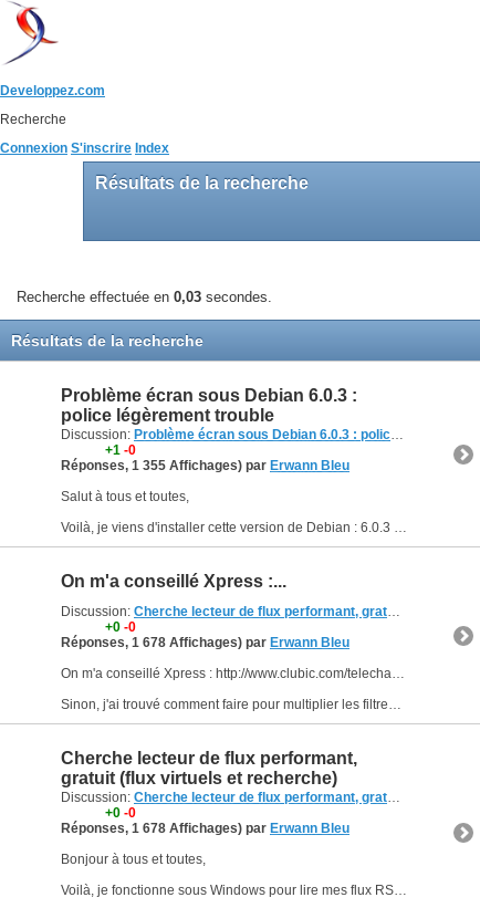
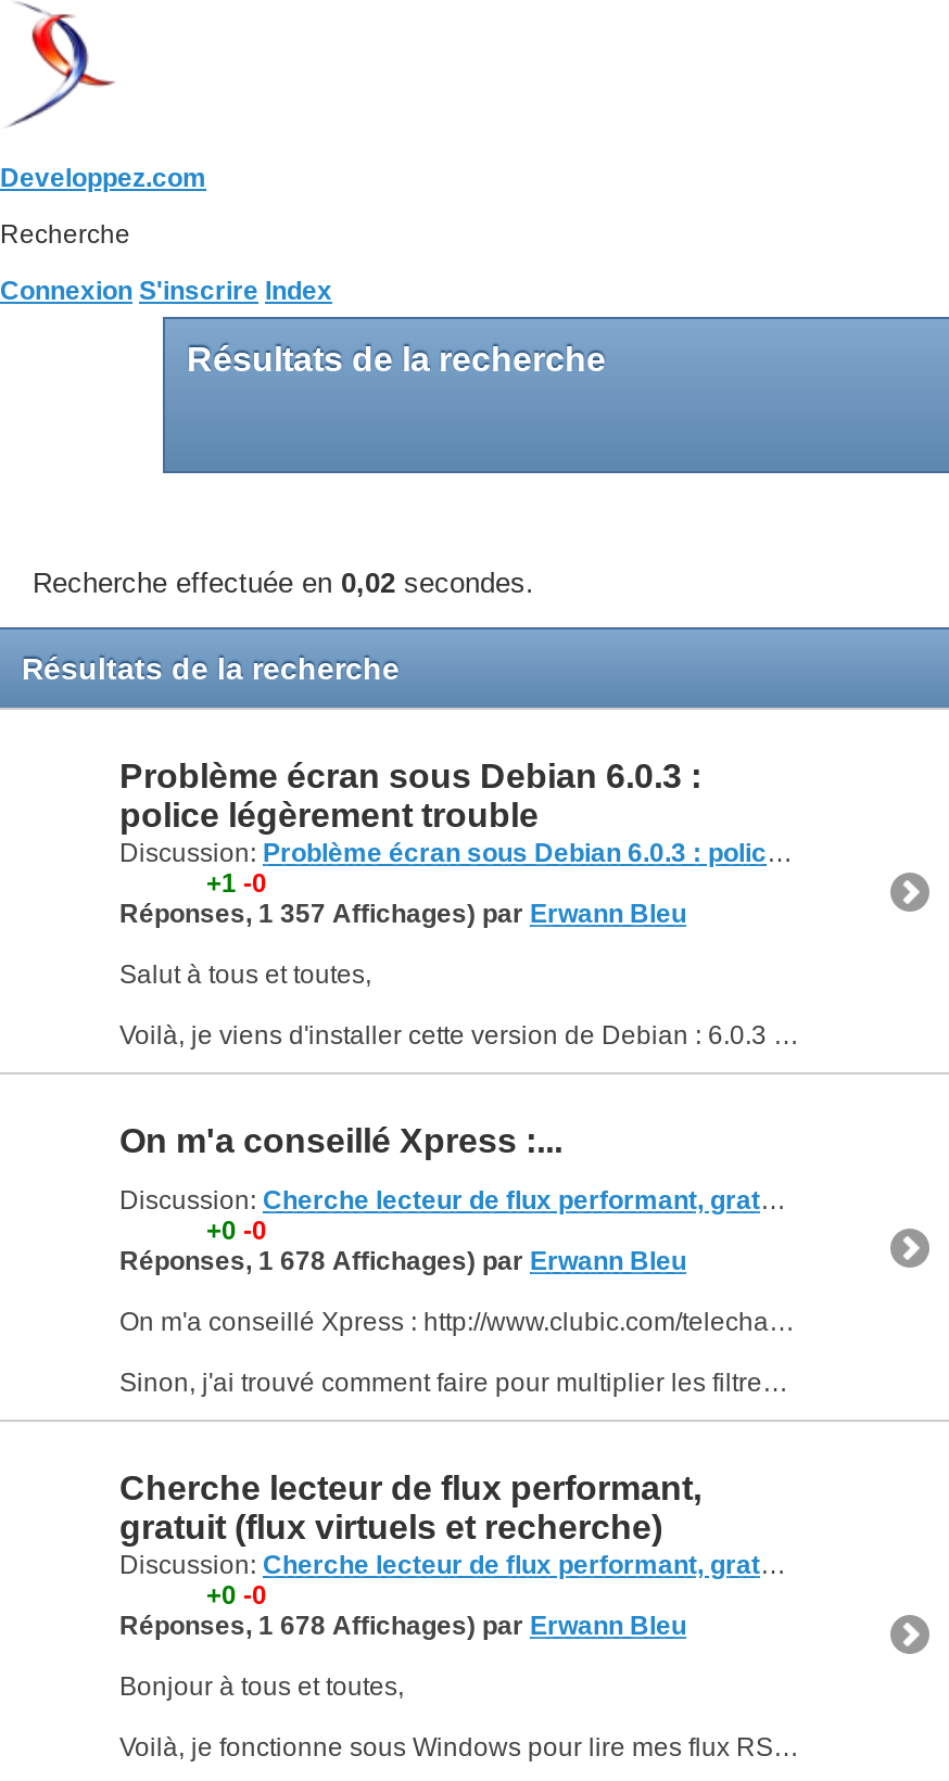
- Recherche effectuée en 0,03 secondes.
+ Recherche effectuée en 0,02 secondes.

- Réponses, 1 355 Affichages) par Erwann Bleu
+ Réponses, 1 357 Affichages) par Erwann Bleu
